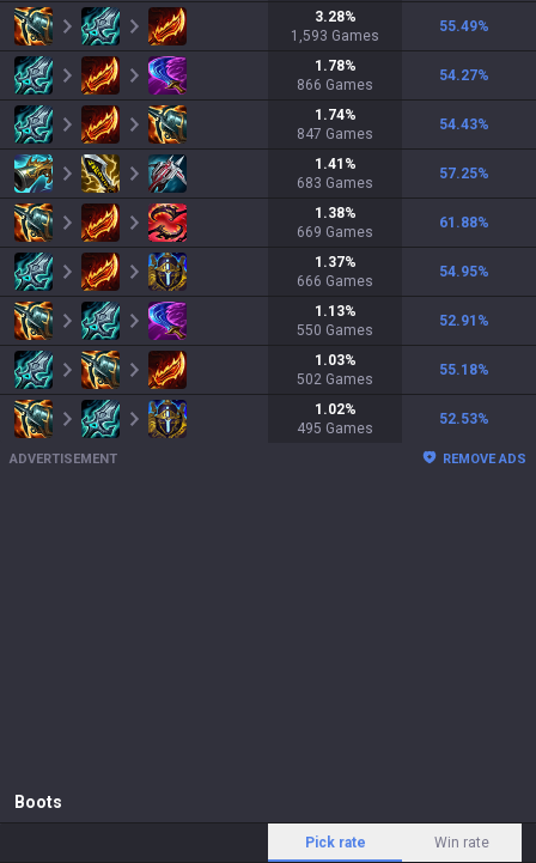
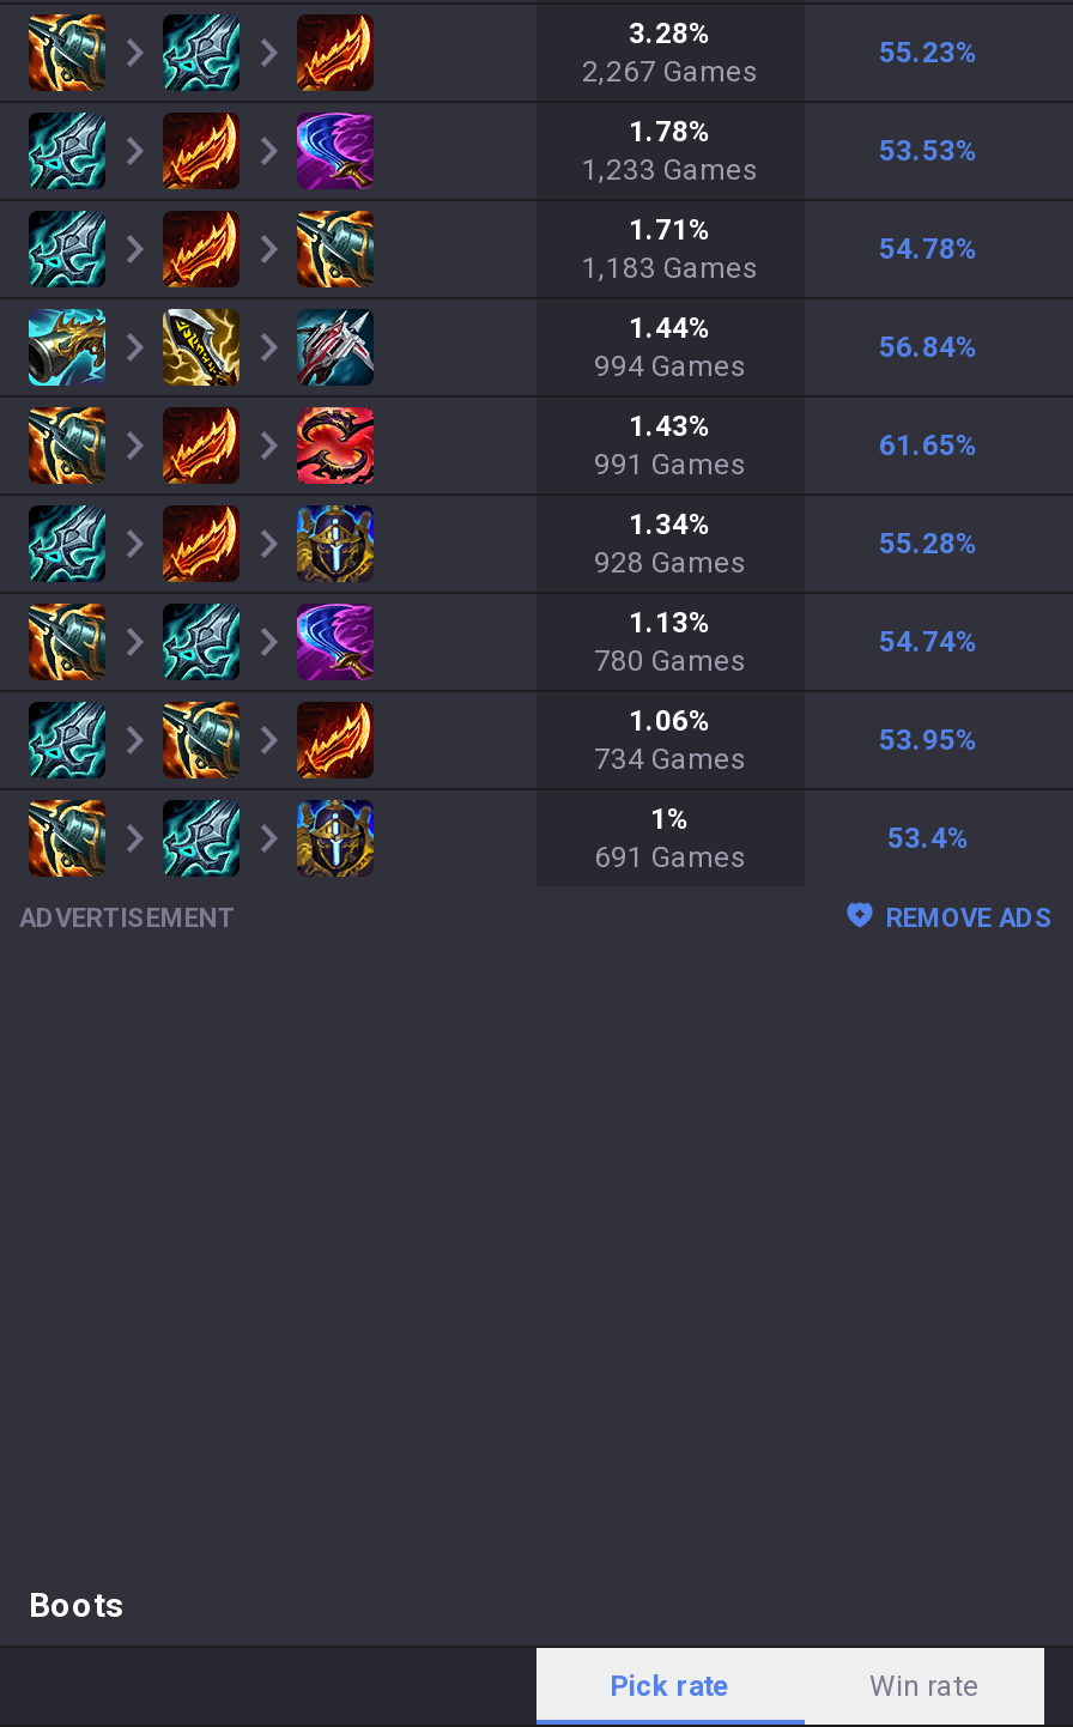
- 55.49%
+ 55.23%

- 1,593 Games
+ 2,267 Games

- 54.27%
+ 53.53%

- 866 Games
+ 1,233 Games

- 1.74%
+ 1.71%

- 54.43%
+ 54.78%

- 847 Games
+ 1,183 Games

- 1.41%
+ 1.44%

- 57.25%
+ 56.84%

- 683 Games
+ 994 Games

- 1.38%
+ 1.43%

- 61.88%
+ 61.65%

- 669 Games
+ 991 Games

- 1.37%
+ 1.34%

- 54.95%
+ 55.28%

- 666 Games
+ 928 Games

- 52.91%
+ 54.74%

- 550 Games
+ 780 Games

- 1.03%
+ 1.06%

- 55.18%
+ 53.95%

- 502 Games
+ 734 Games

- 1.02%
+ 1%

- 52.53%
+ 53.4%

- 495 Games
+ 691 Games
